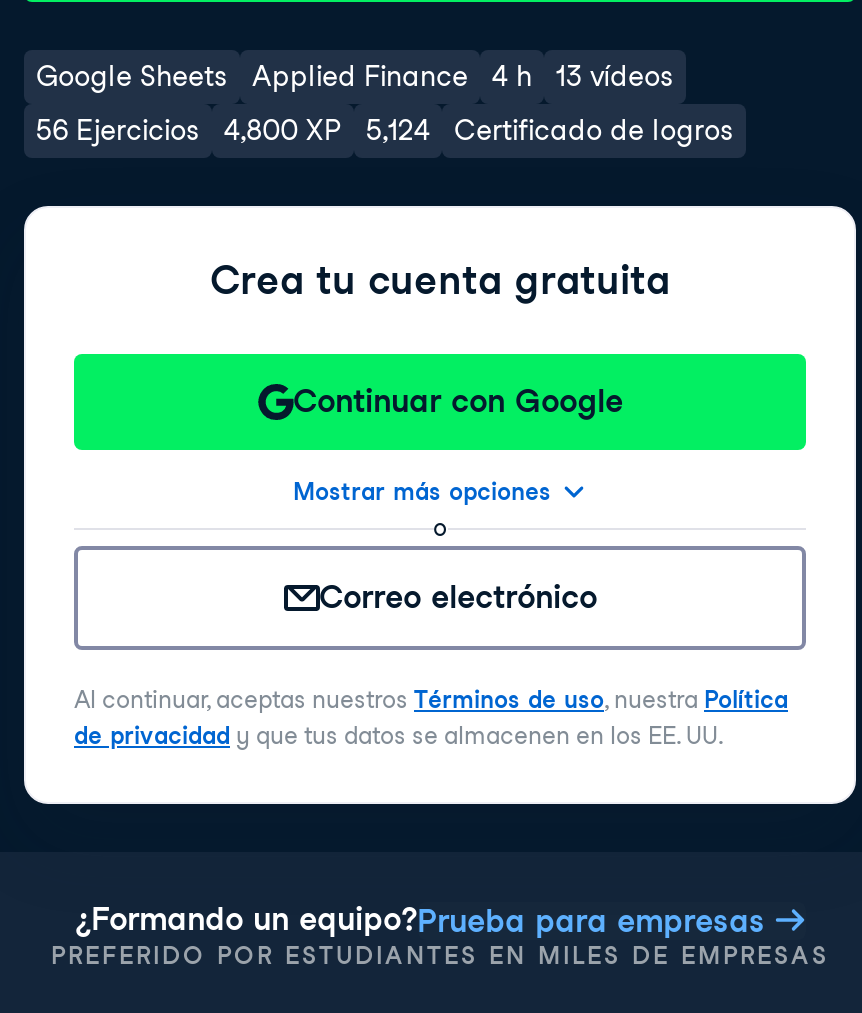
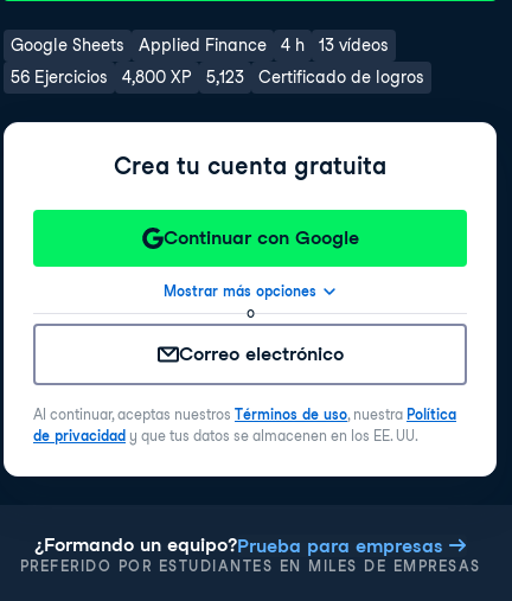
- 56 Ejercicios 4,800 XP 5,124 Certificado de logros
+ 56 Ejercicios 4,800 XP 5,123 Certificado de logros
